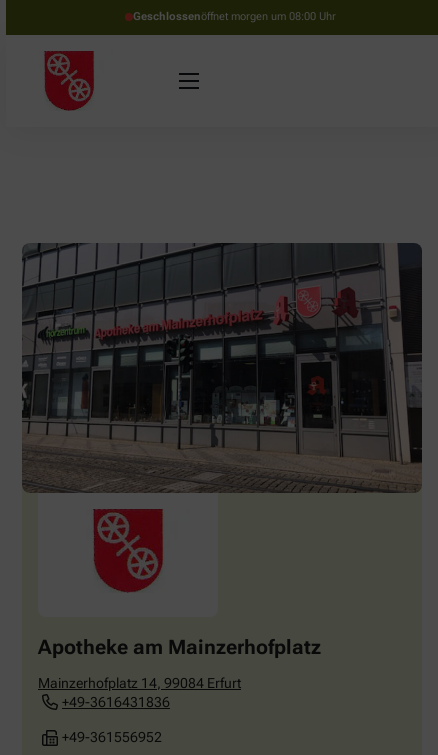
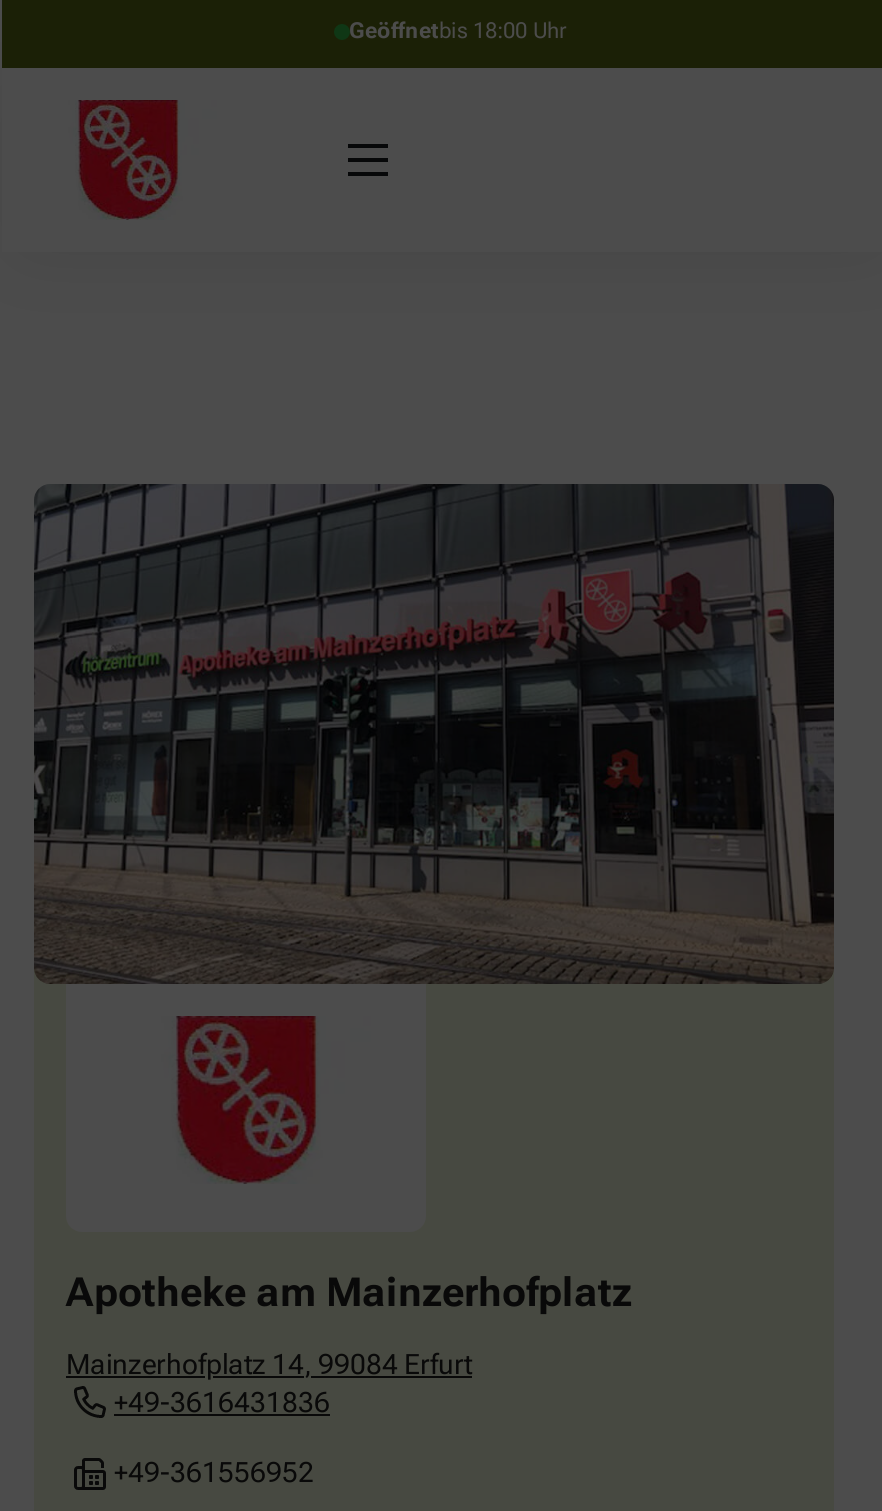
- Geschlossenöffnet morgen um 08:00 Uhr
+ Geöffnetbis 18:00 Uhr
